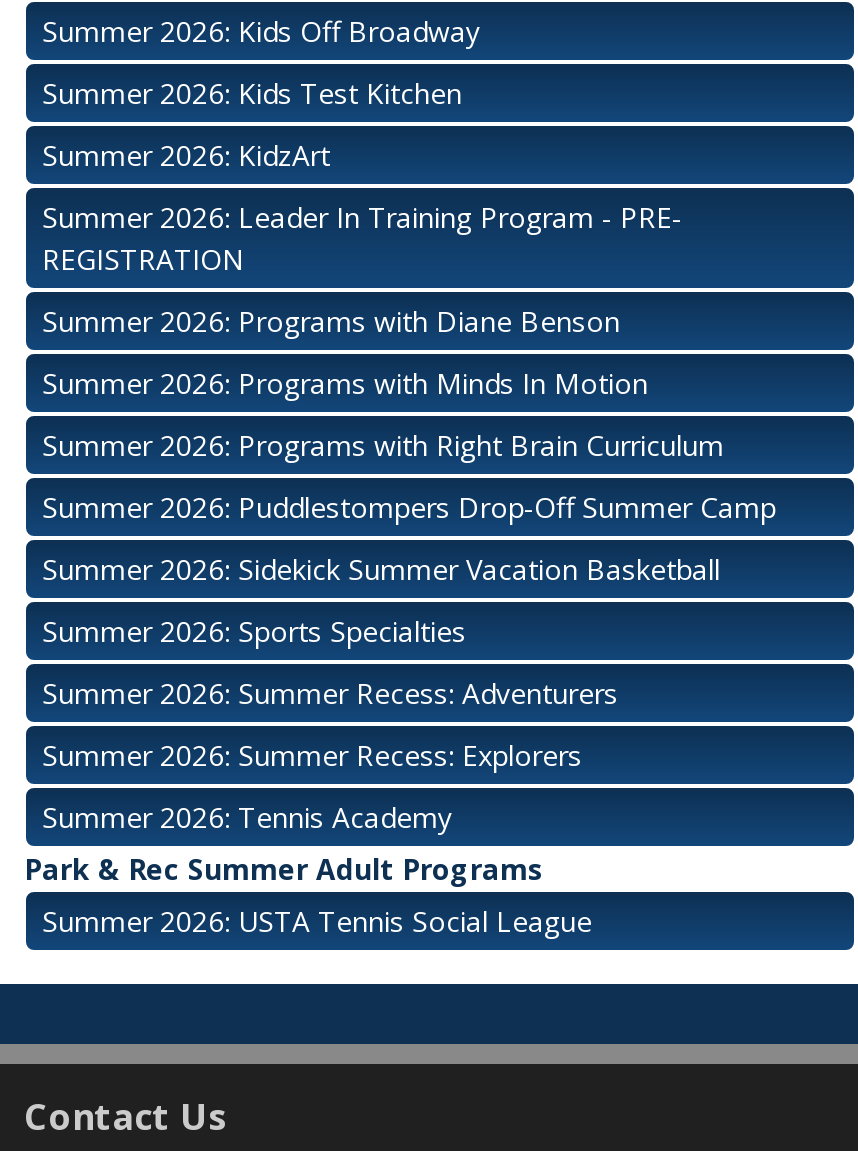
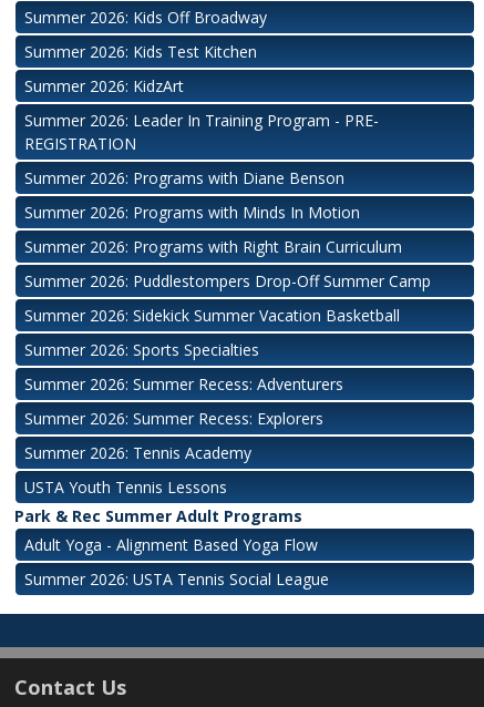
+ USTA Youth Tennis Lessons

+ Adult Yoga - Alignment Based Yoga Flow
